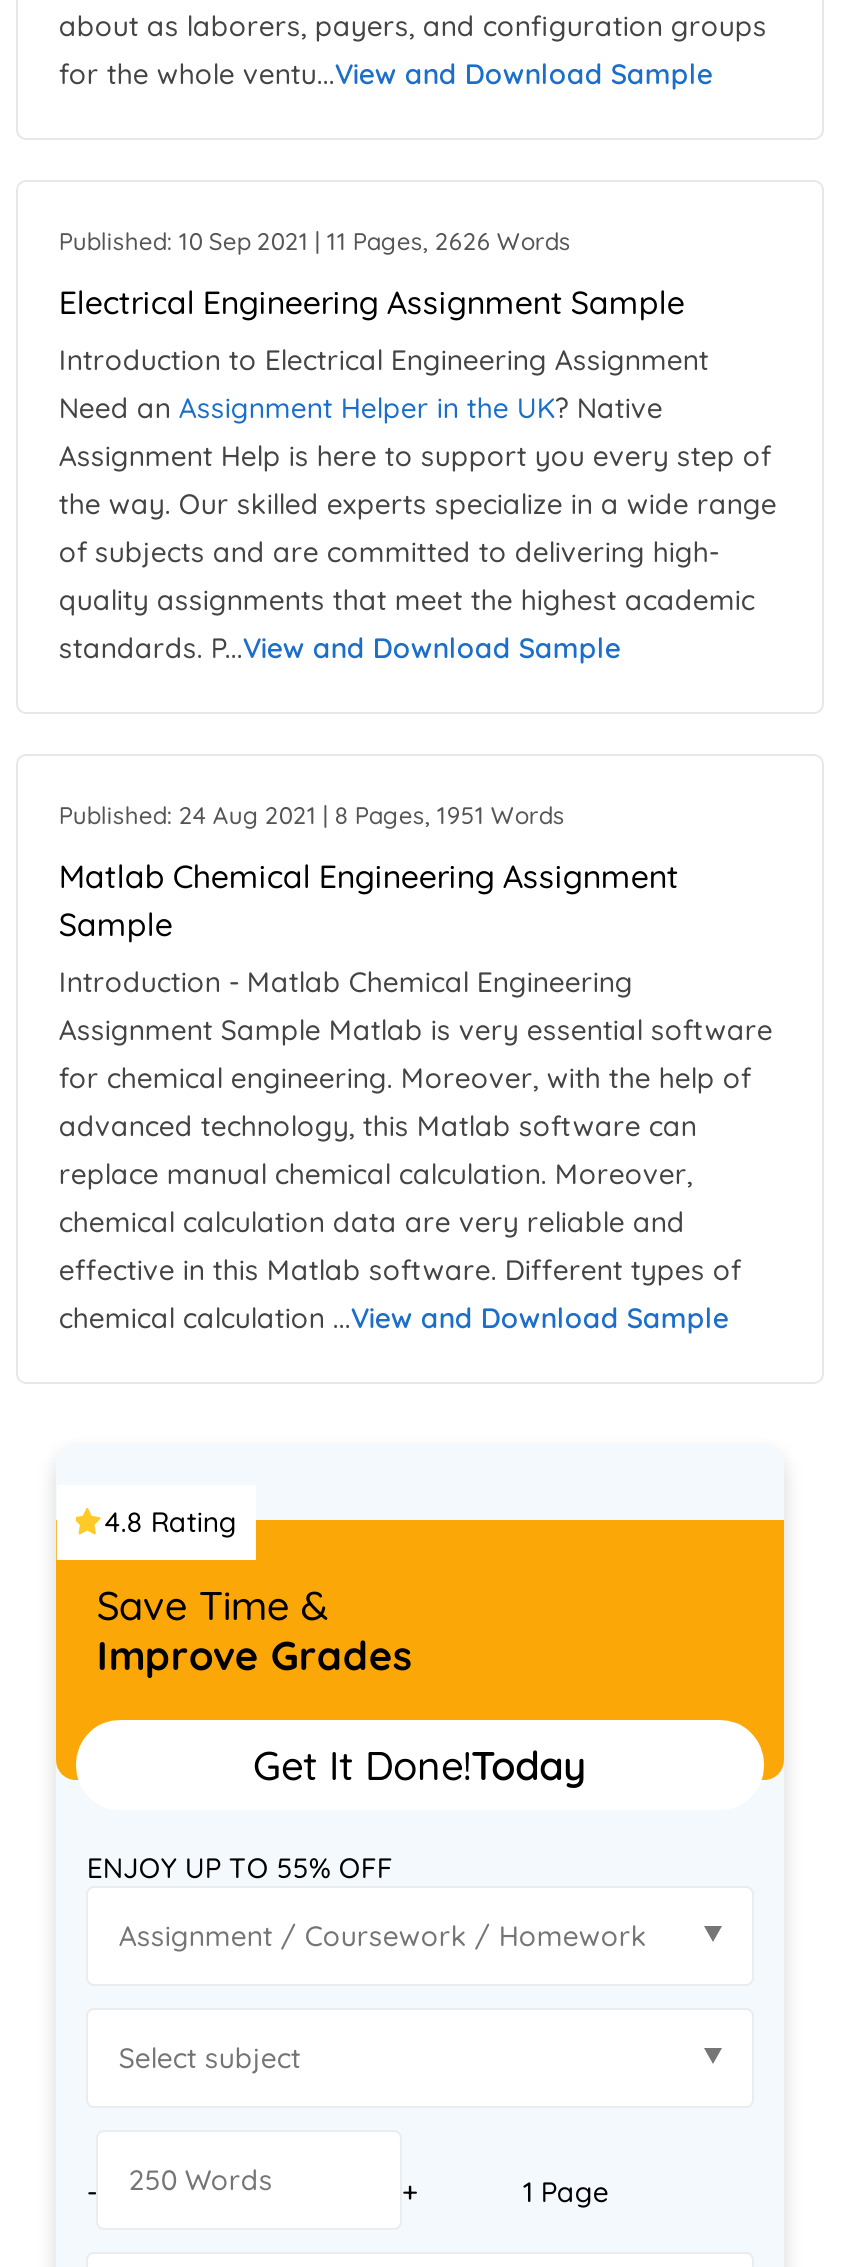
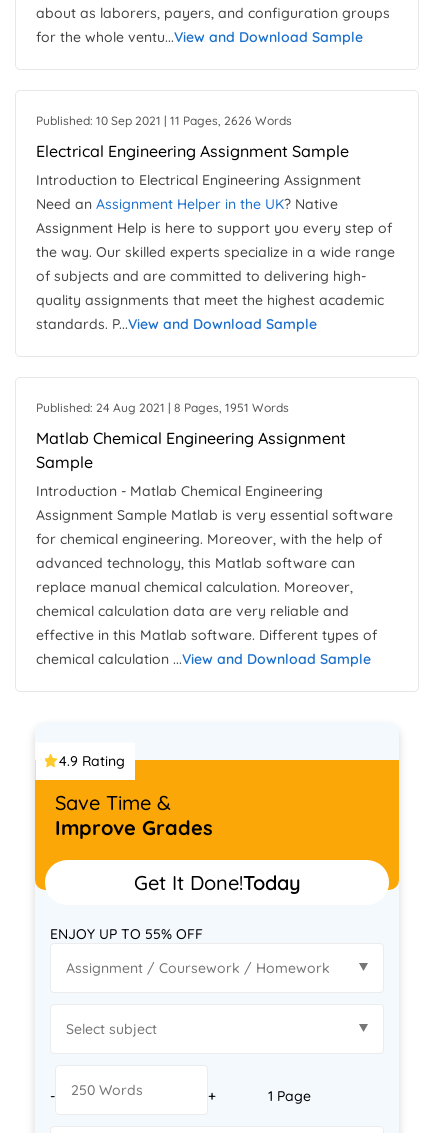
- 4.8 Rating
+ 4.9 Rating
